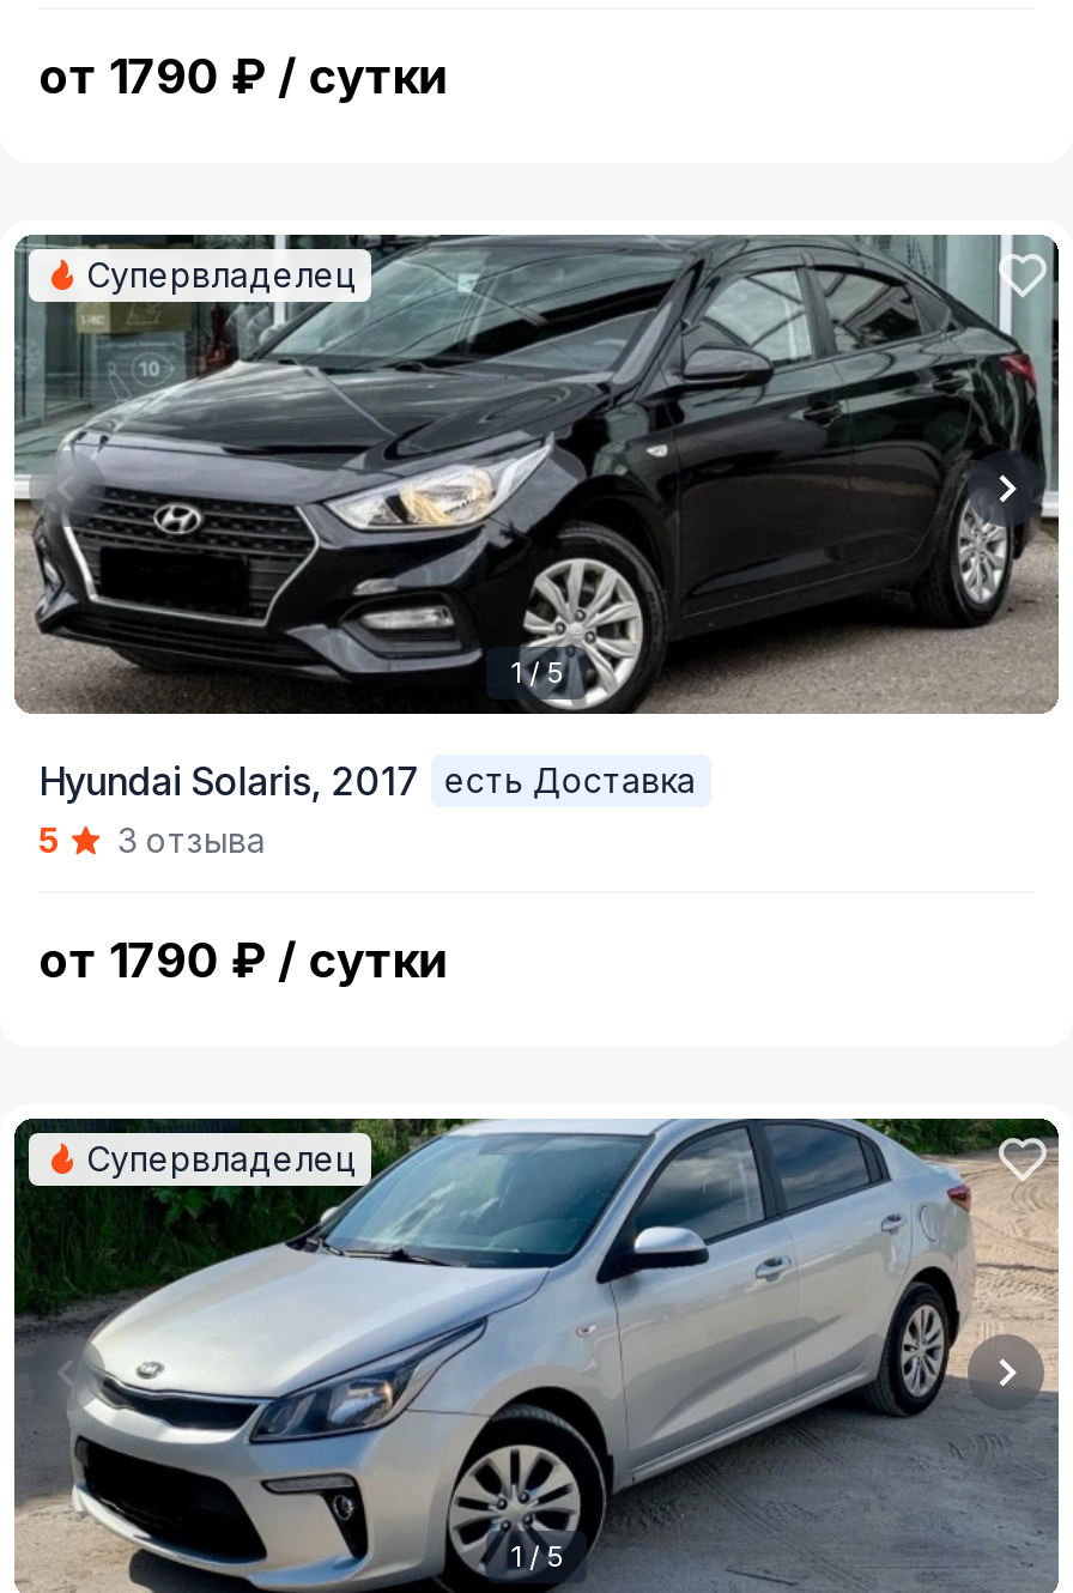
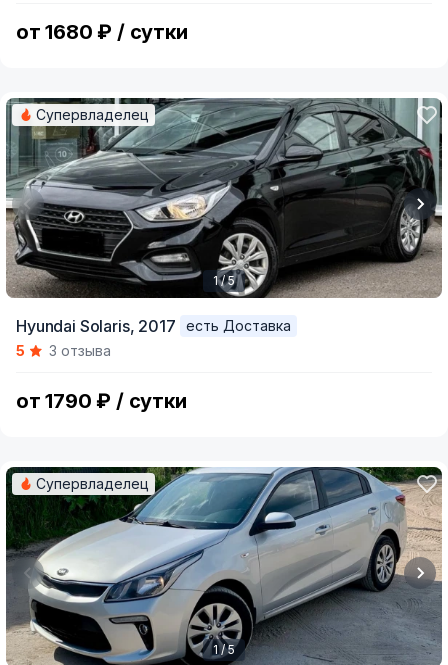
- от 1790 ₽ / сутки
+ от 1680 ₽ / сутки
